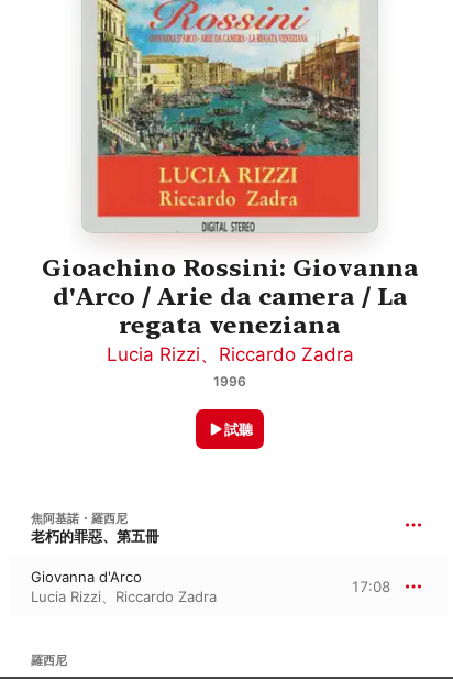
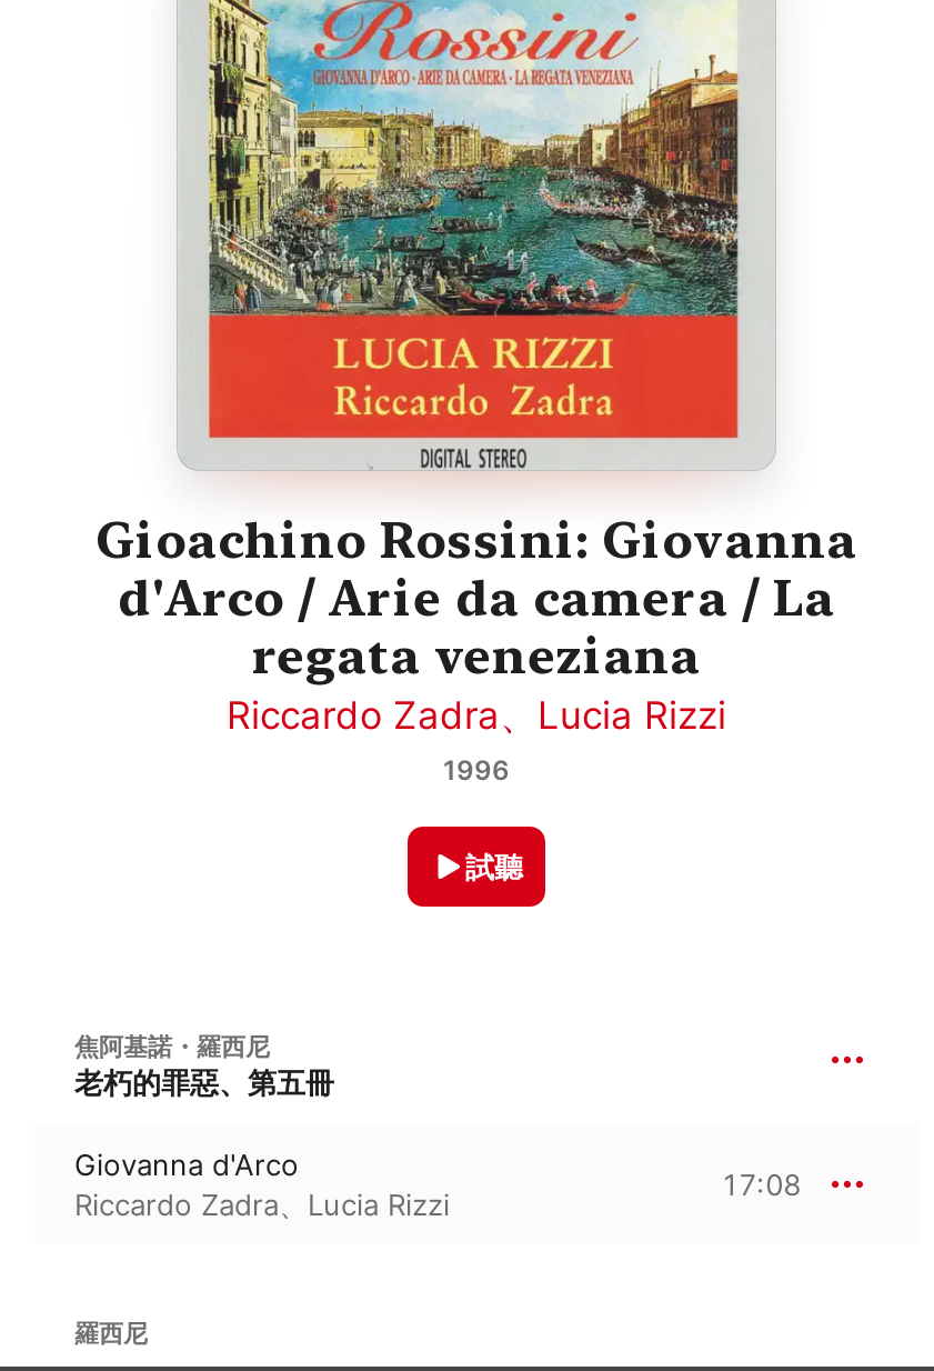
- Lucia Rizzi、Riccardo Zadra
+ Riccardo Zadra、Lucia Rizzi

- Lucia Rizzi、Riccardo Zadra
+ Riccardo Zadra、Lucia Rizzi
